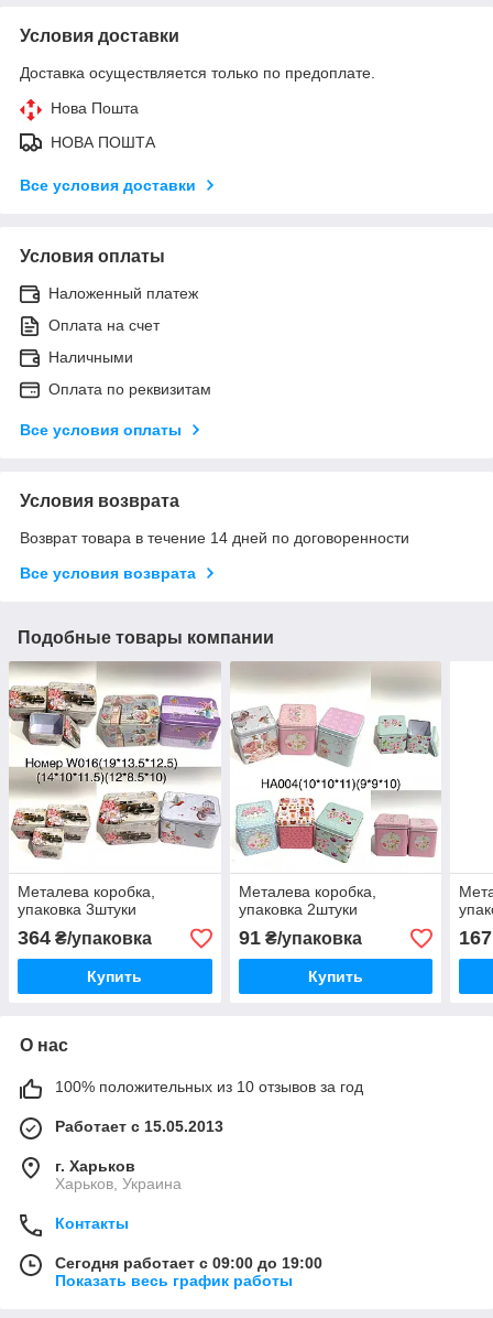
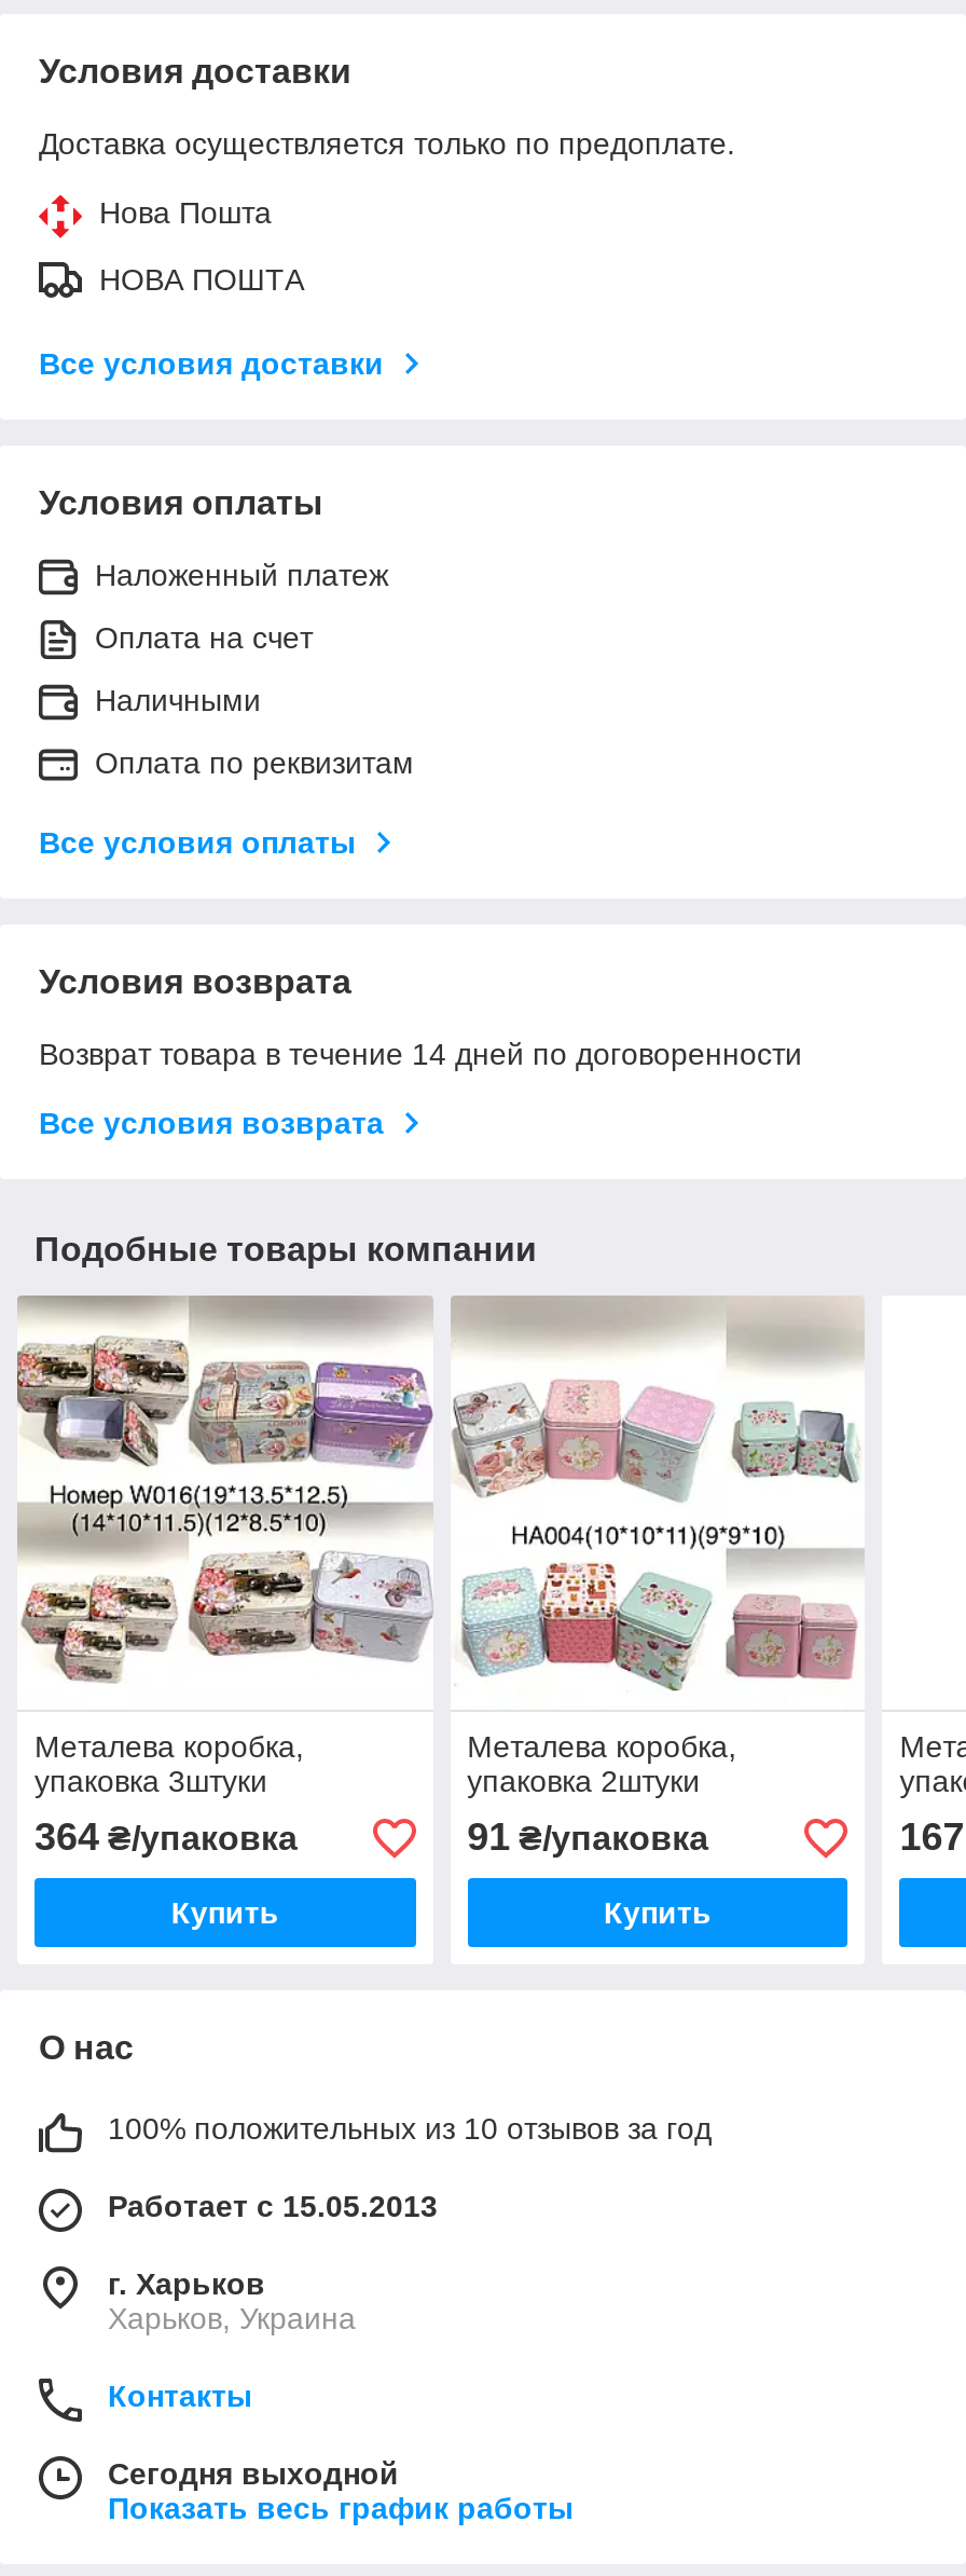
- Сегодня работает с 09:00 до 19:00
+ Сегодня выходной
